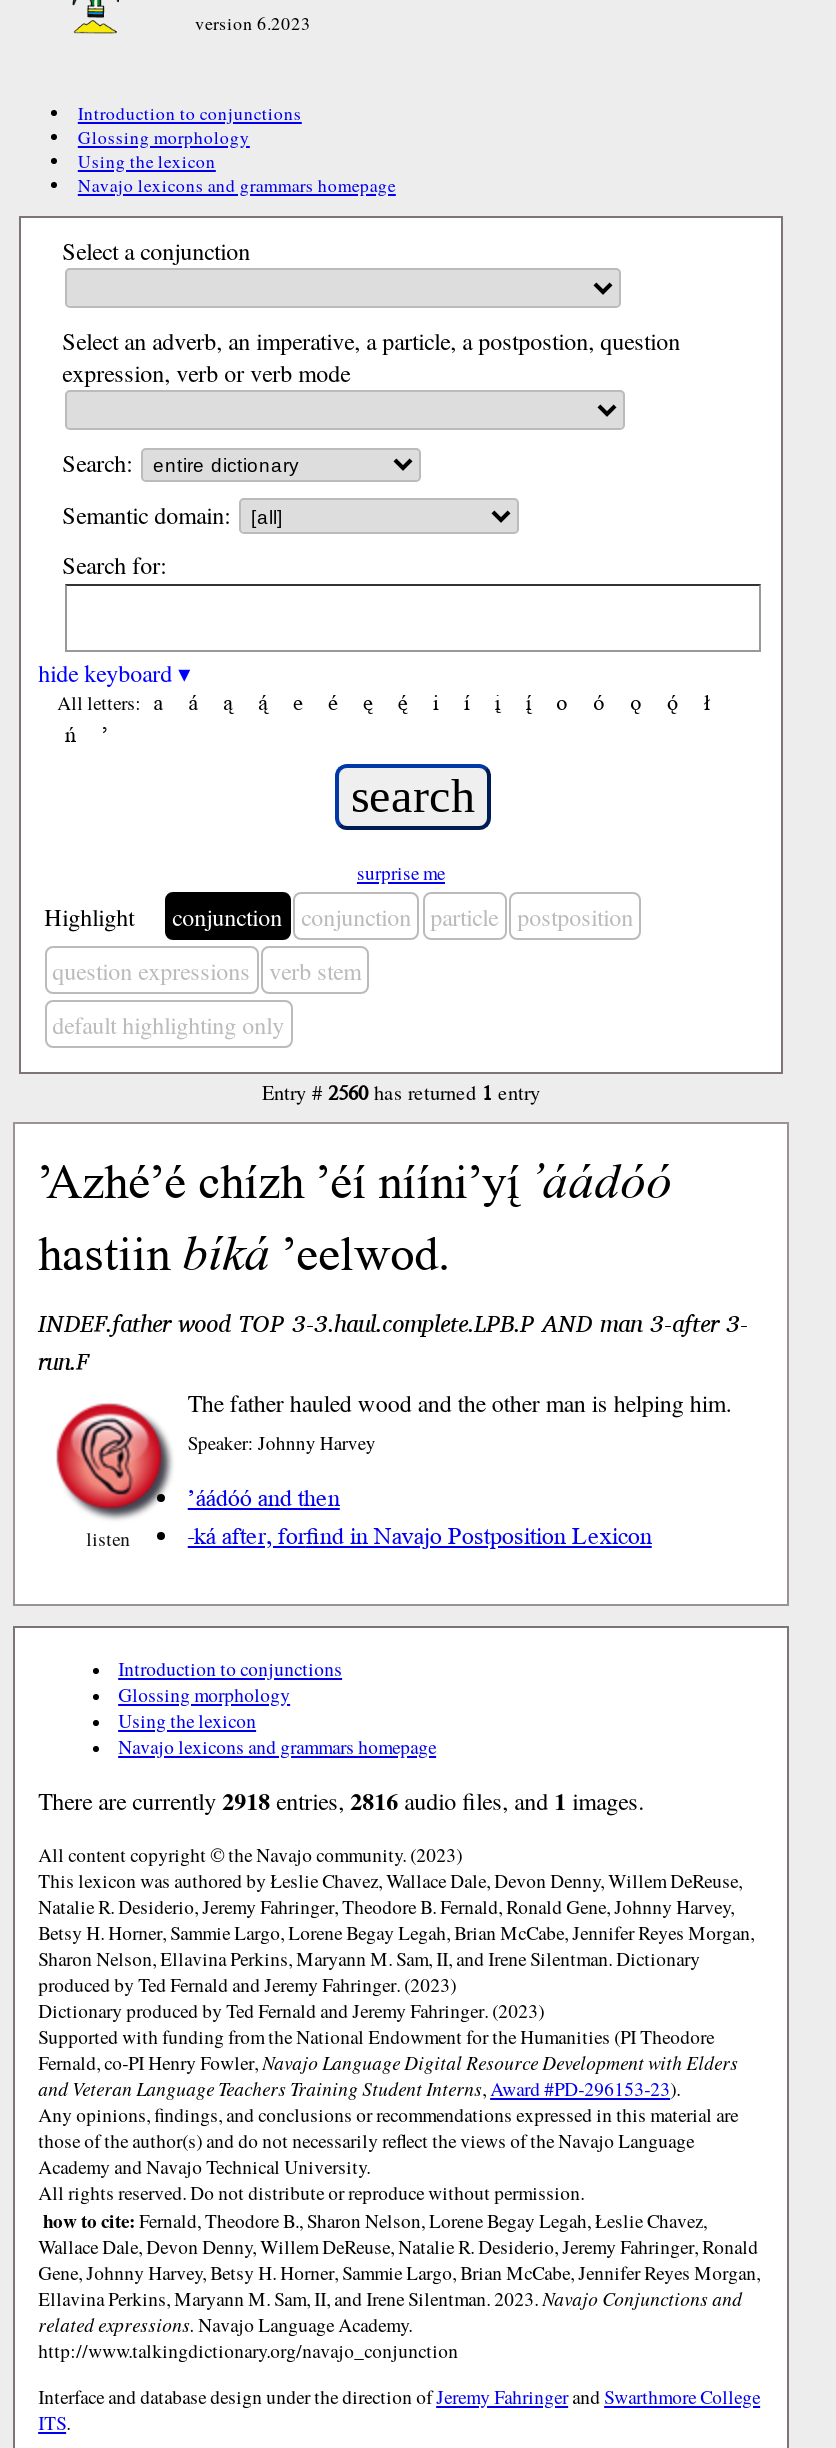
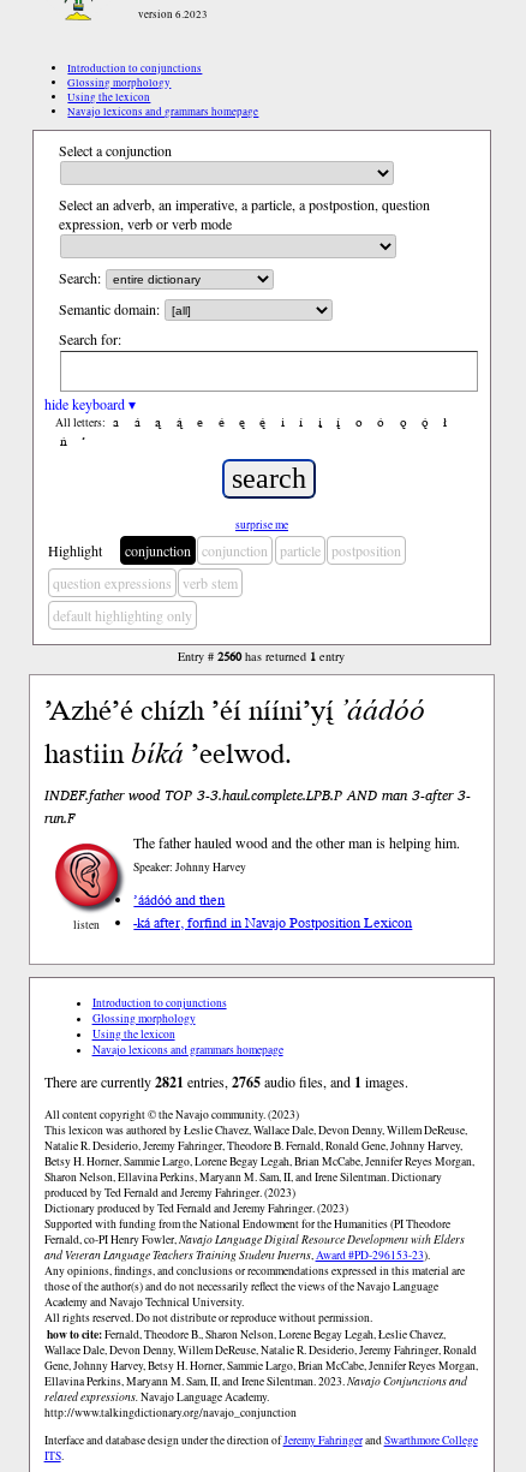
- There are currently 2918 entries, 2816 audio files, and 1 images.
+ There are currently 2821 entries, 2765 audio files, and 1 images.
